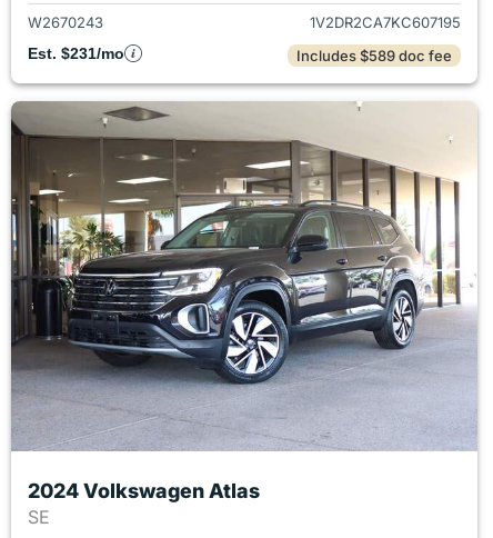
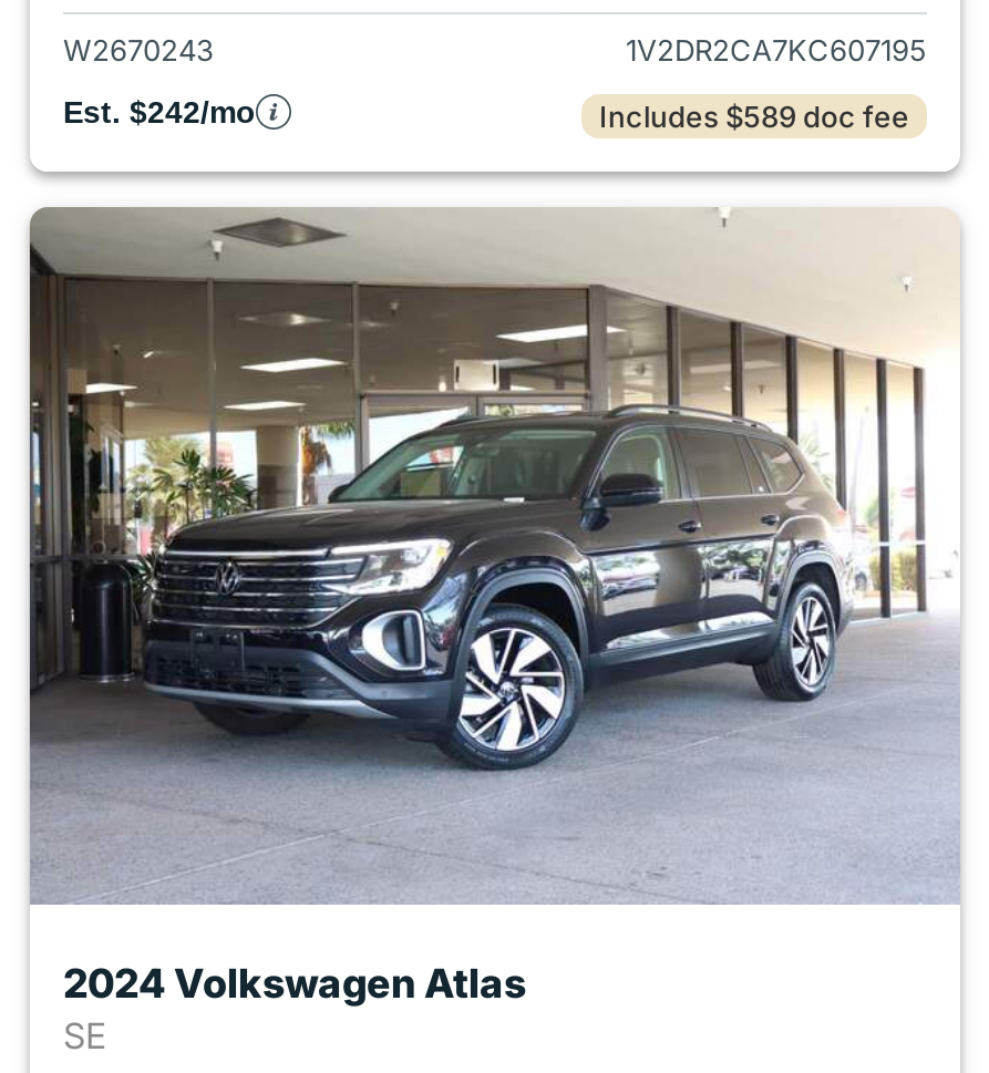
- Est. $231/mo
+ Est. $242/mo
